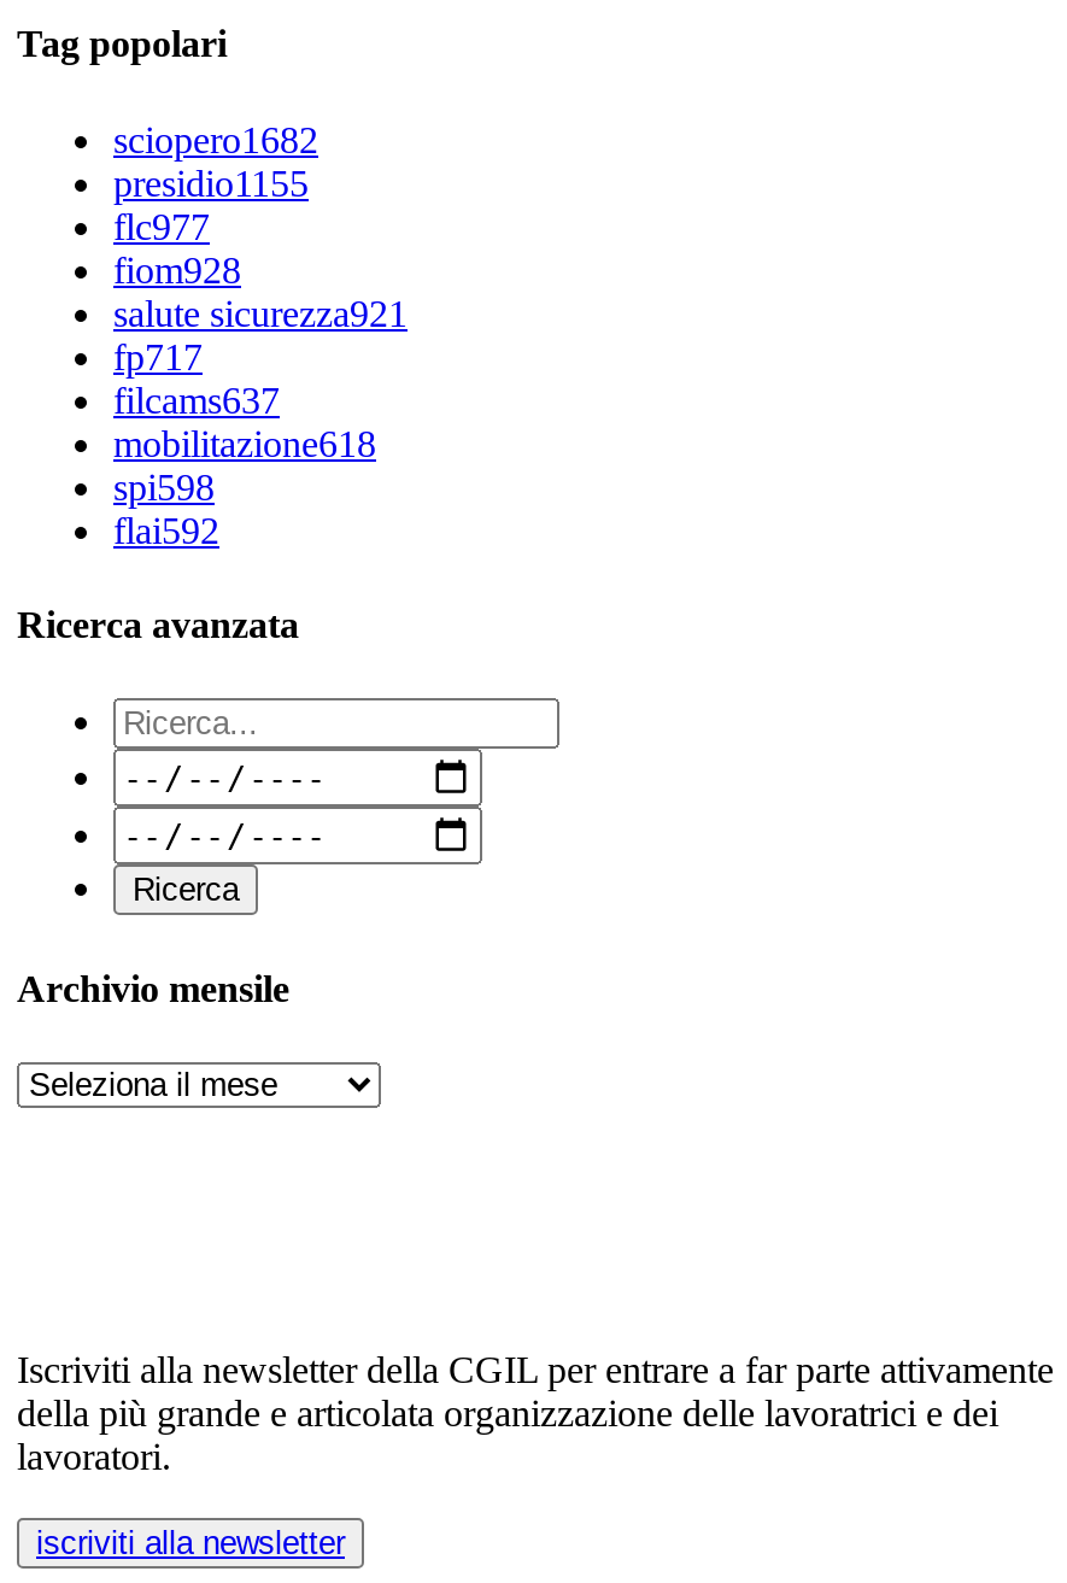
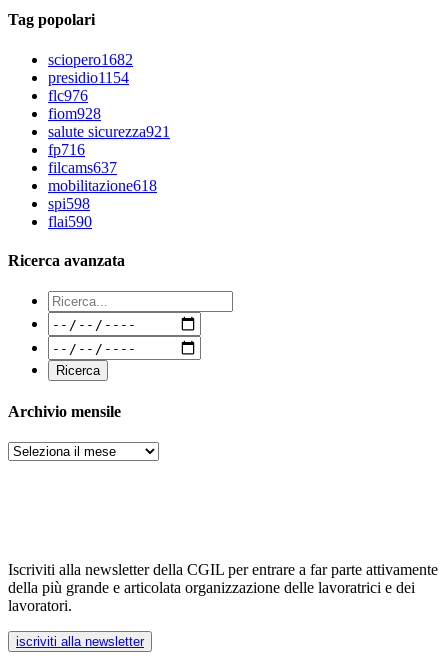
- presidio1155
+ presidio1154

- flc977
+ flc976

- fp717
+ fp716

- flai592
+ flai590
